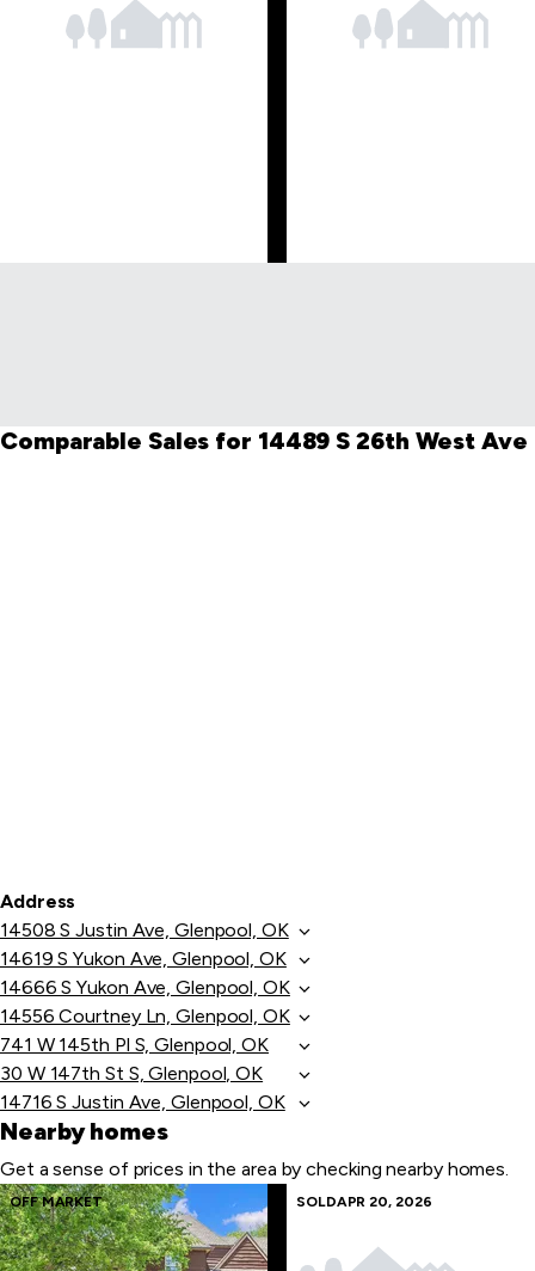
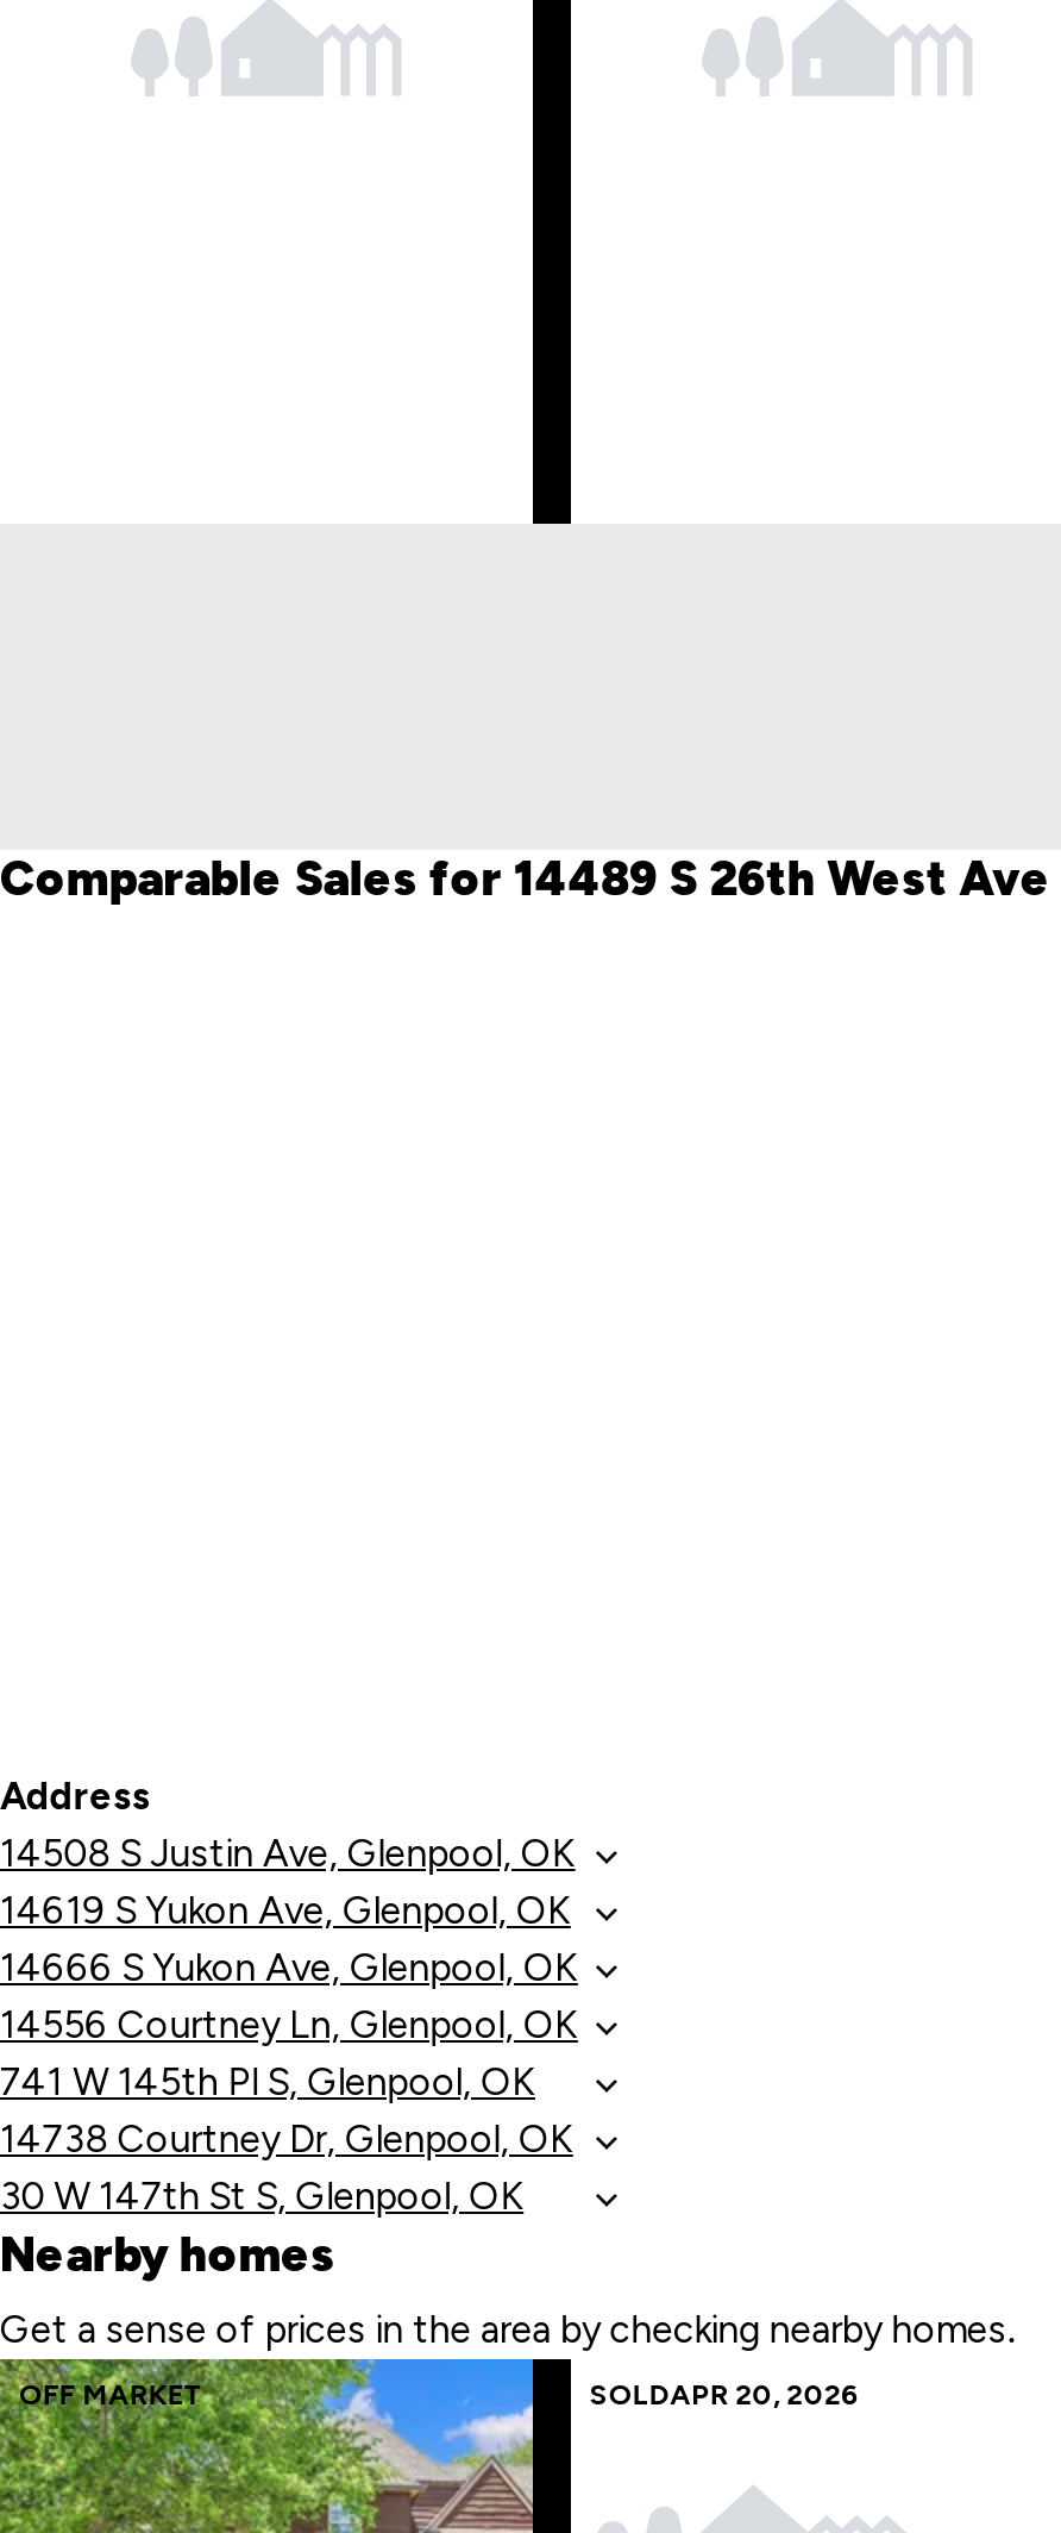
+ 14738 Courtney Dr, Glenpool, OK

moved down: 30 W 147th St S, Glenpool, OK

- 14716 S Justin Ave, Glenpool, OK
